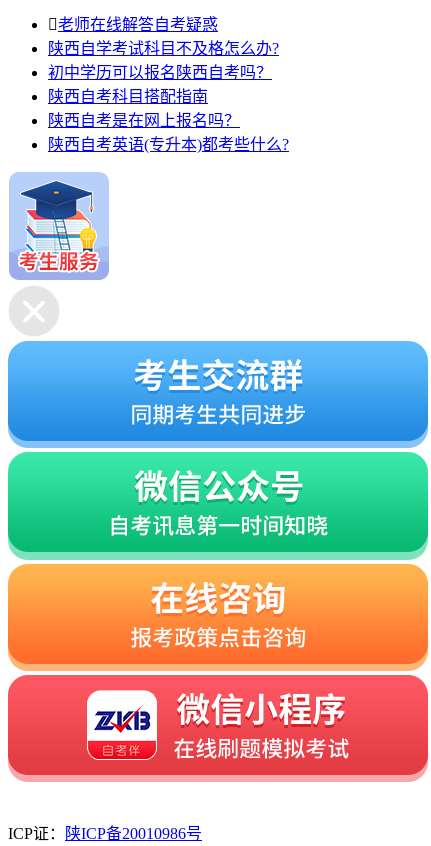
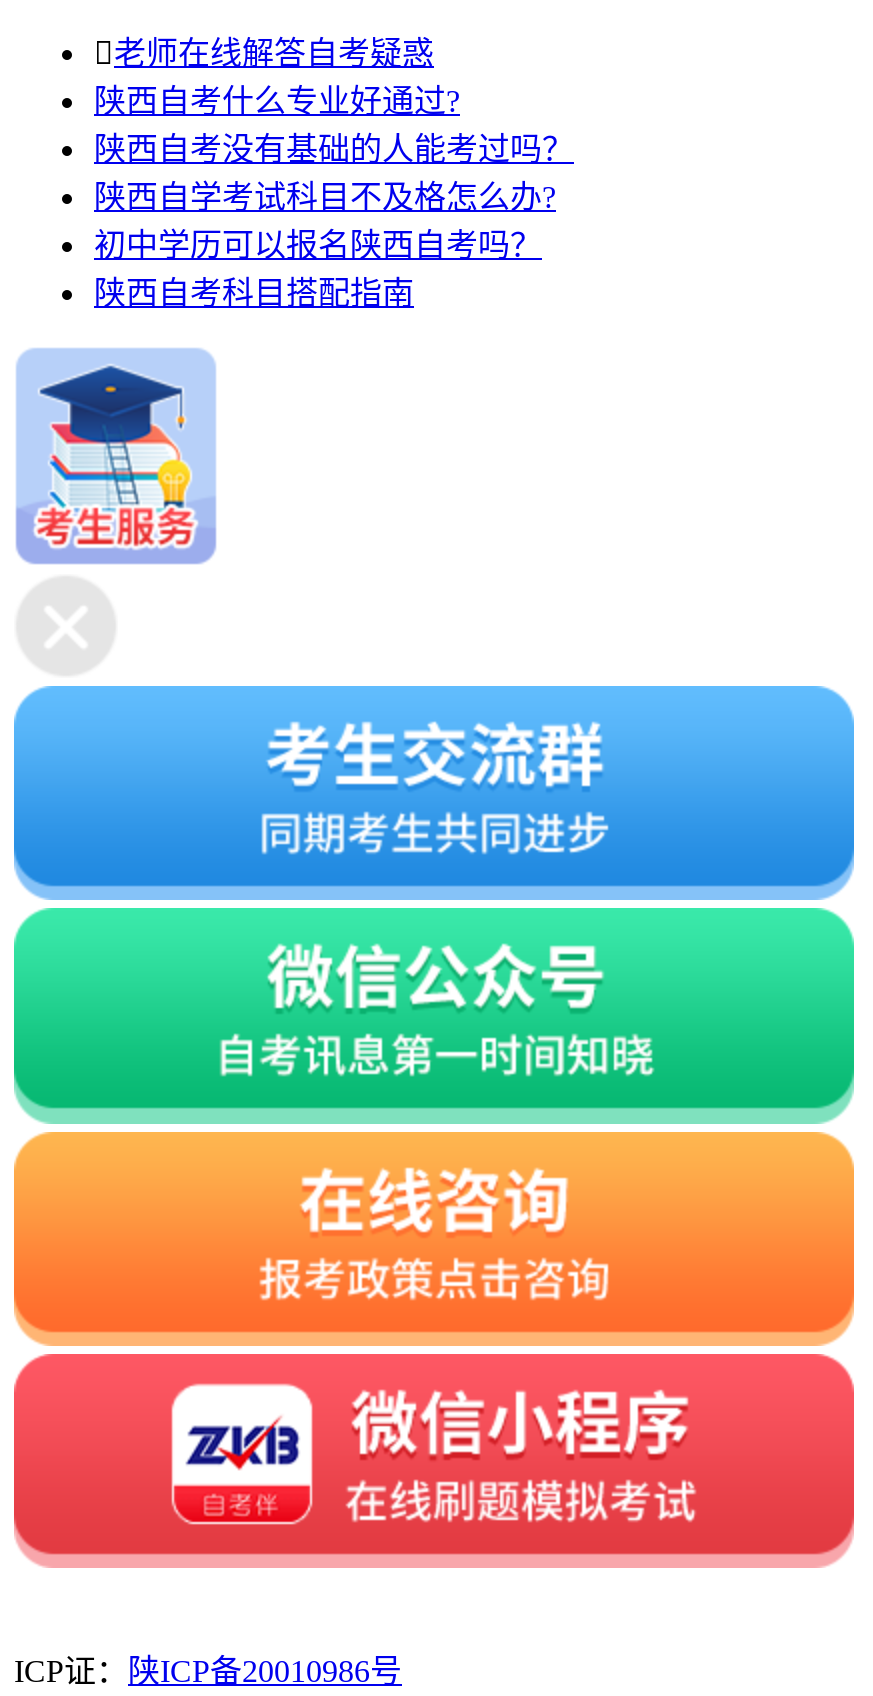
+ 陕西自考什么专业好通过?
+ 陕西自考没有基础的人能考过吗？

moved down: 陕西自学考试科目不及格怎么办? | 初中学历可以报名陕西自考吗？

- 陕西自考是在网上报名吗？
- 陕西自考英语(专升本)都考些什么?
